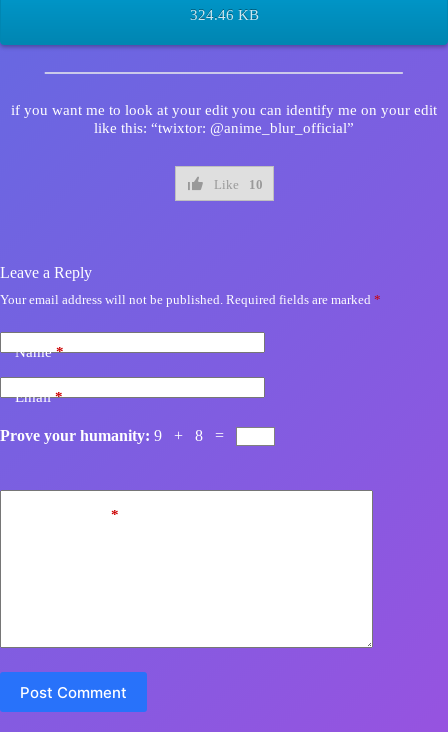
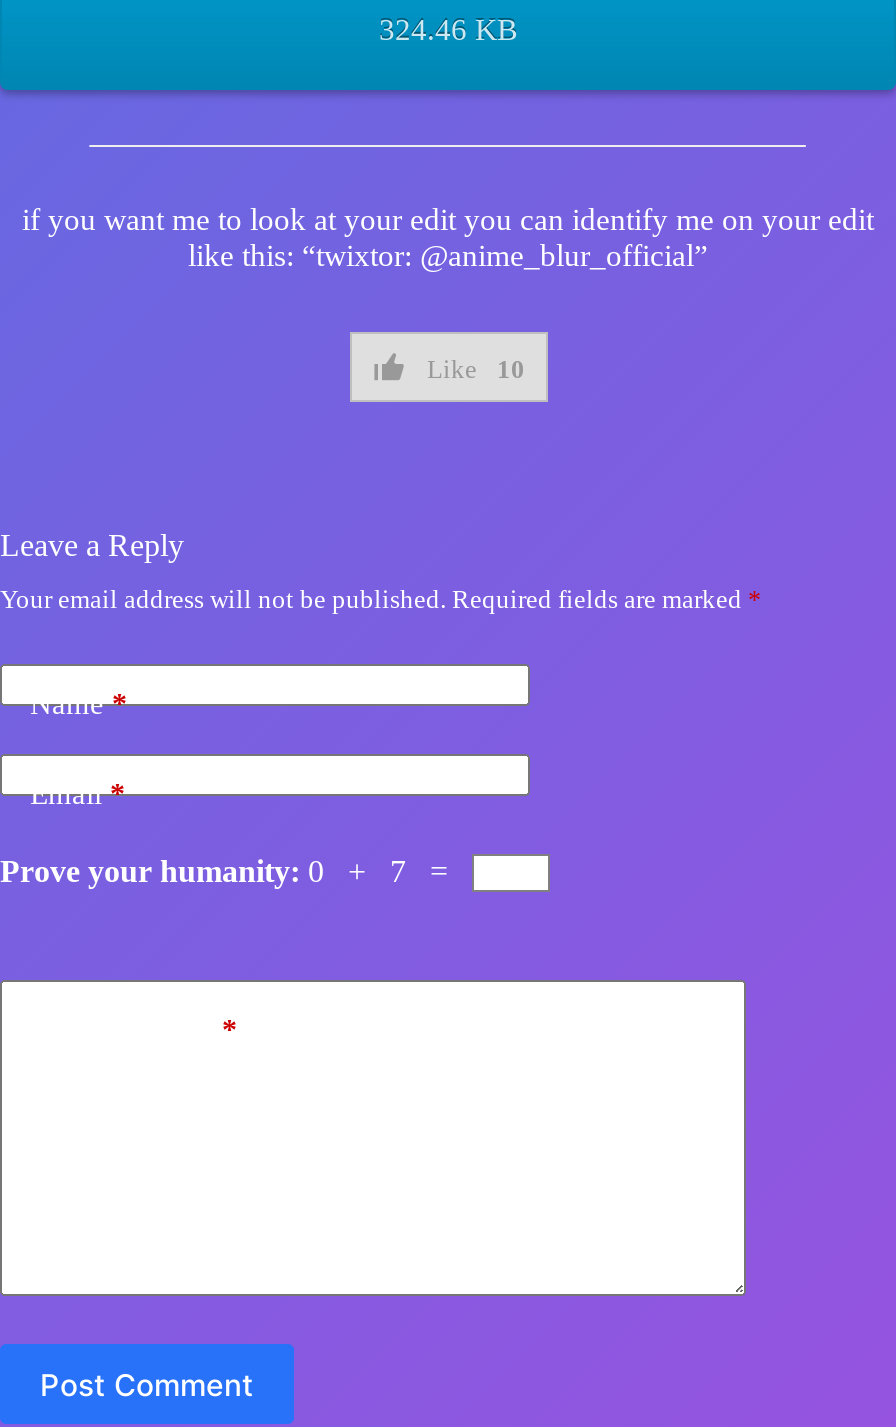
- Prove your humanity: 9 + 8 =
+ Prove your humanity: 0 + 7 =
